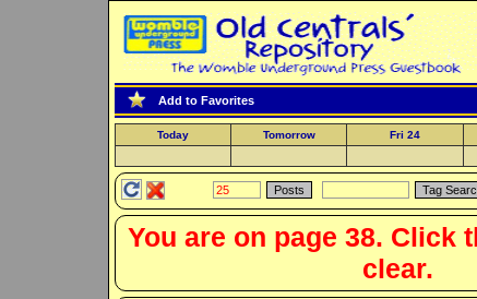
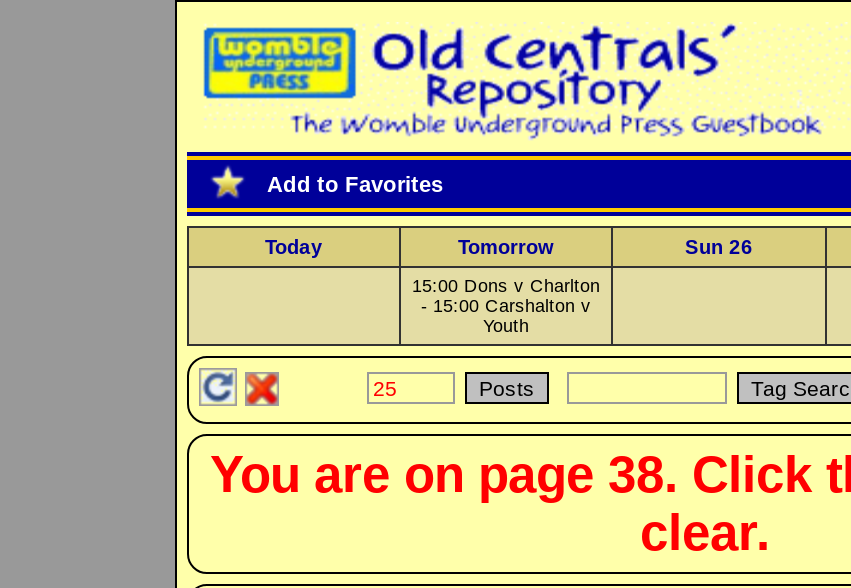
- Fri 24
+ Sun 26
+ 15:00 Dons v Charlton
+ - 15:00 Carshalton v
+ Youth
